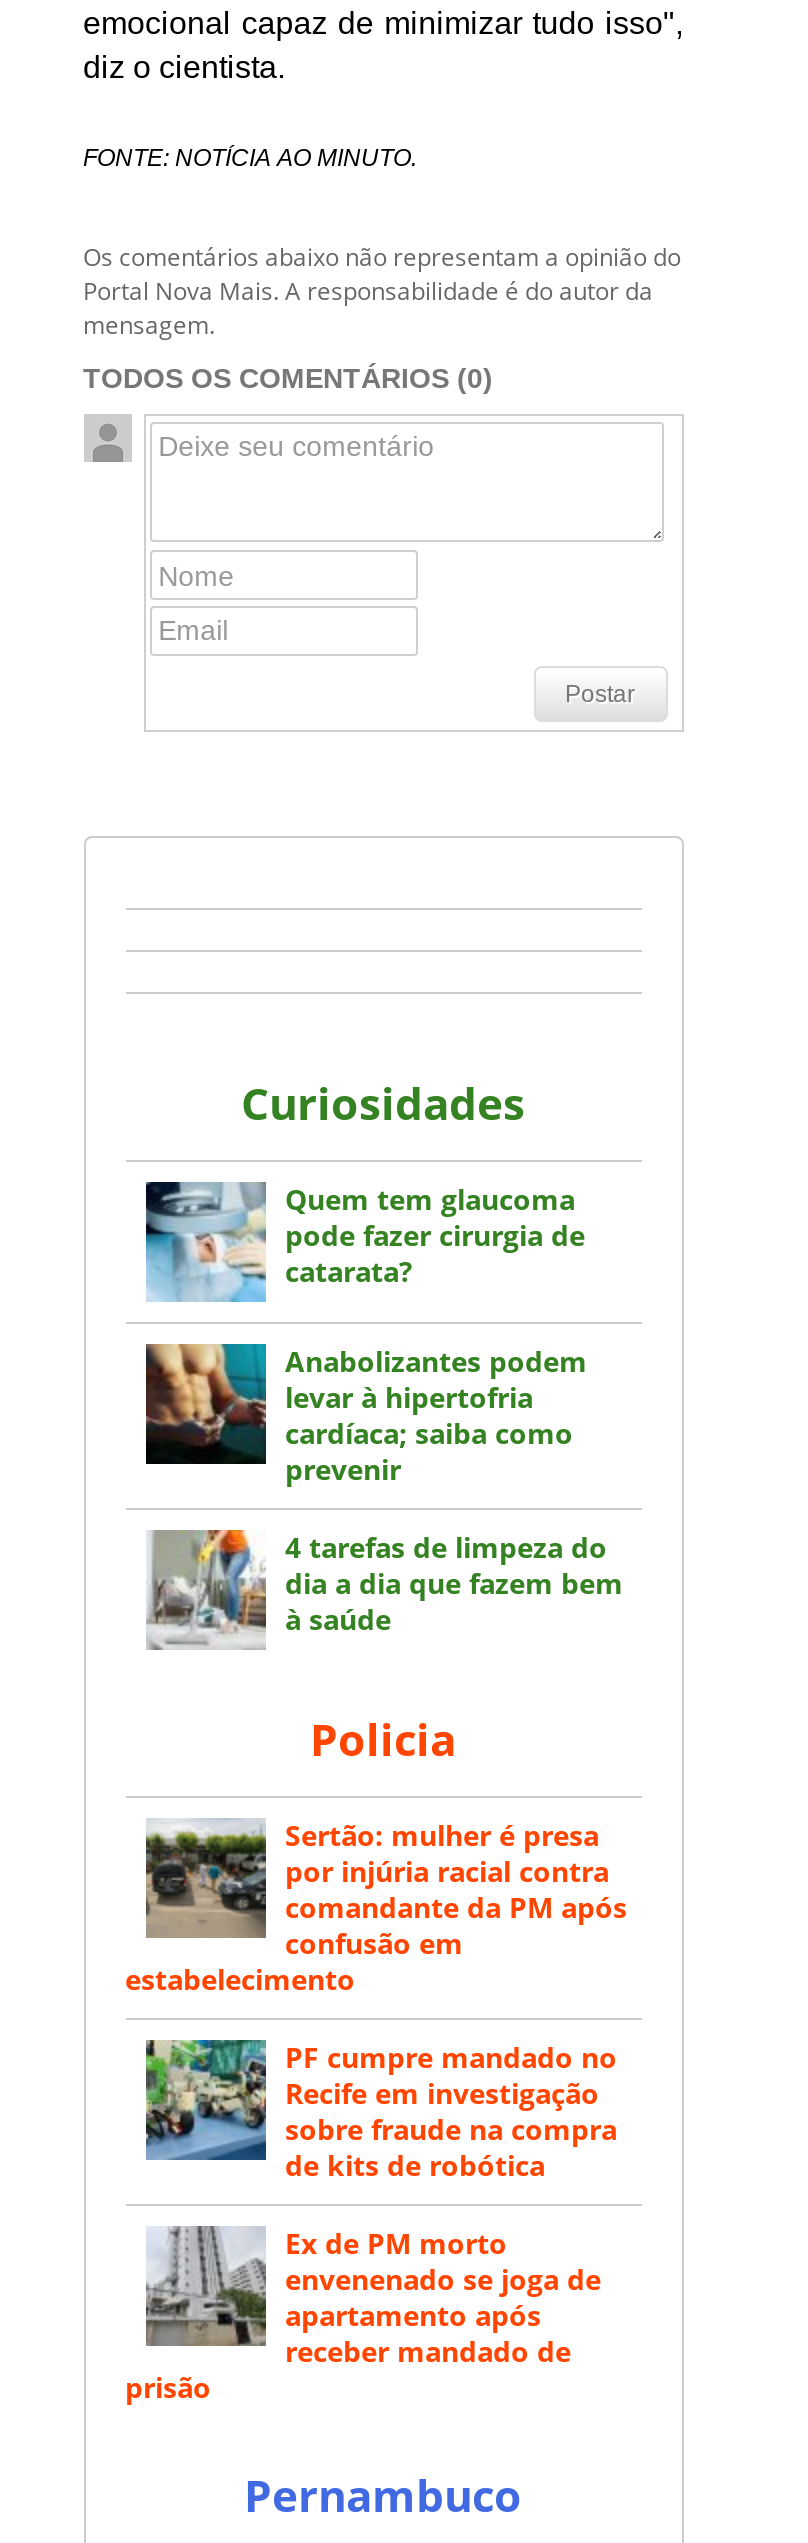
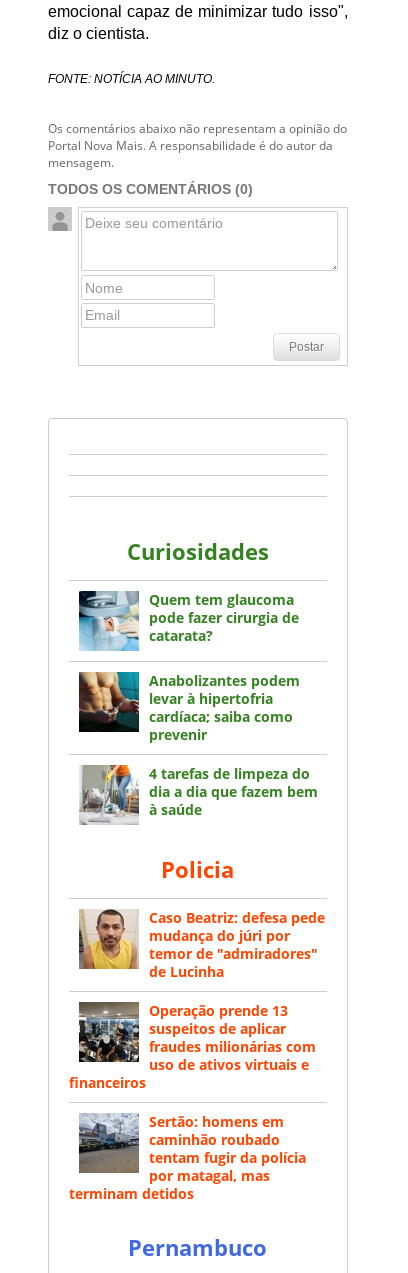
- [image]
- Sertão: mulher é presa
- por injúria racial contra
- comandante da PM após
- confusão em
- estabelecimento
+ [image]
+ Caso Beatriz: defesa pede
+ mudança do júri por
+ temor de "admiradores"
+ de Lucinha

- [image]
- PF cumpre mandado no
- Recife em investigação
- sobre fraude na compra
- de kits de robótica
+ [image]
+ Operação prende 13
+ suspeitos de aplicar
+ fraudes milionárias com
+ uso de ativos virtuais e
+ financeiros

- [image]
- Ex de PM morto
- envenenado se joga de
- apartamento após
- receber mandado de
- prisão
+ [image]
+ Sertão: homens em
+ caminhão roubado
+ tentam fugir da polícia
+ por matagal, mas
+ terminam detidos
